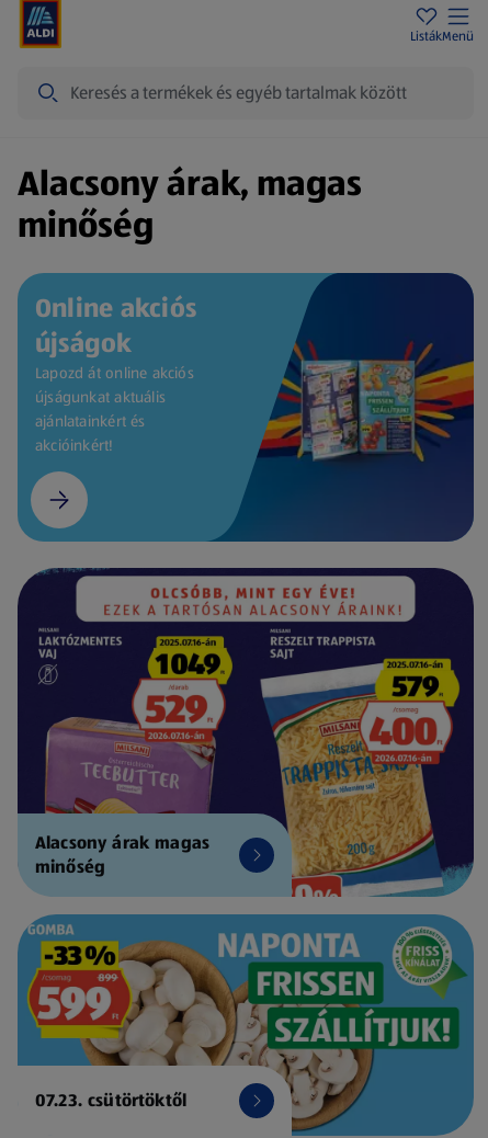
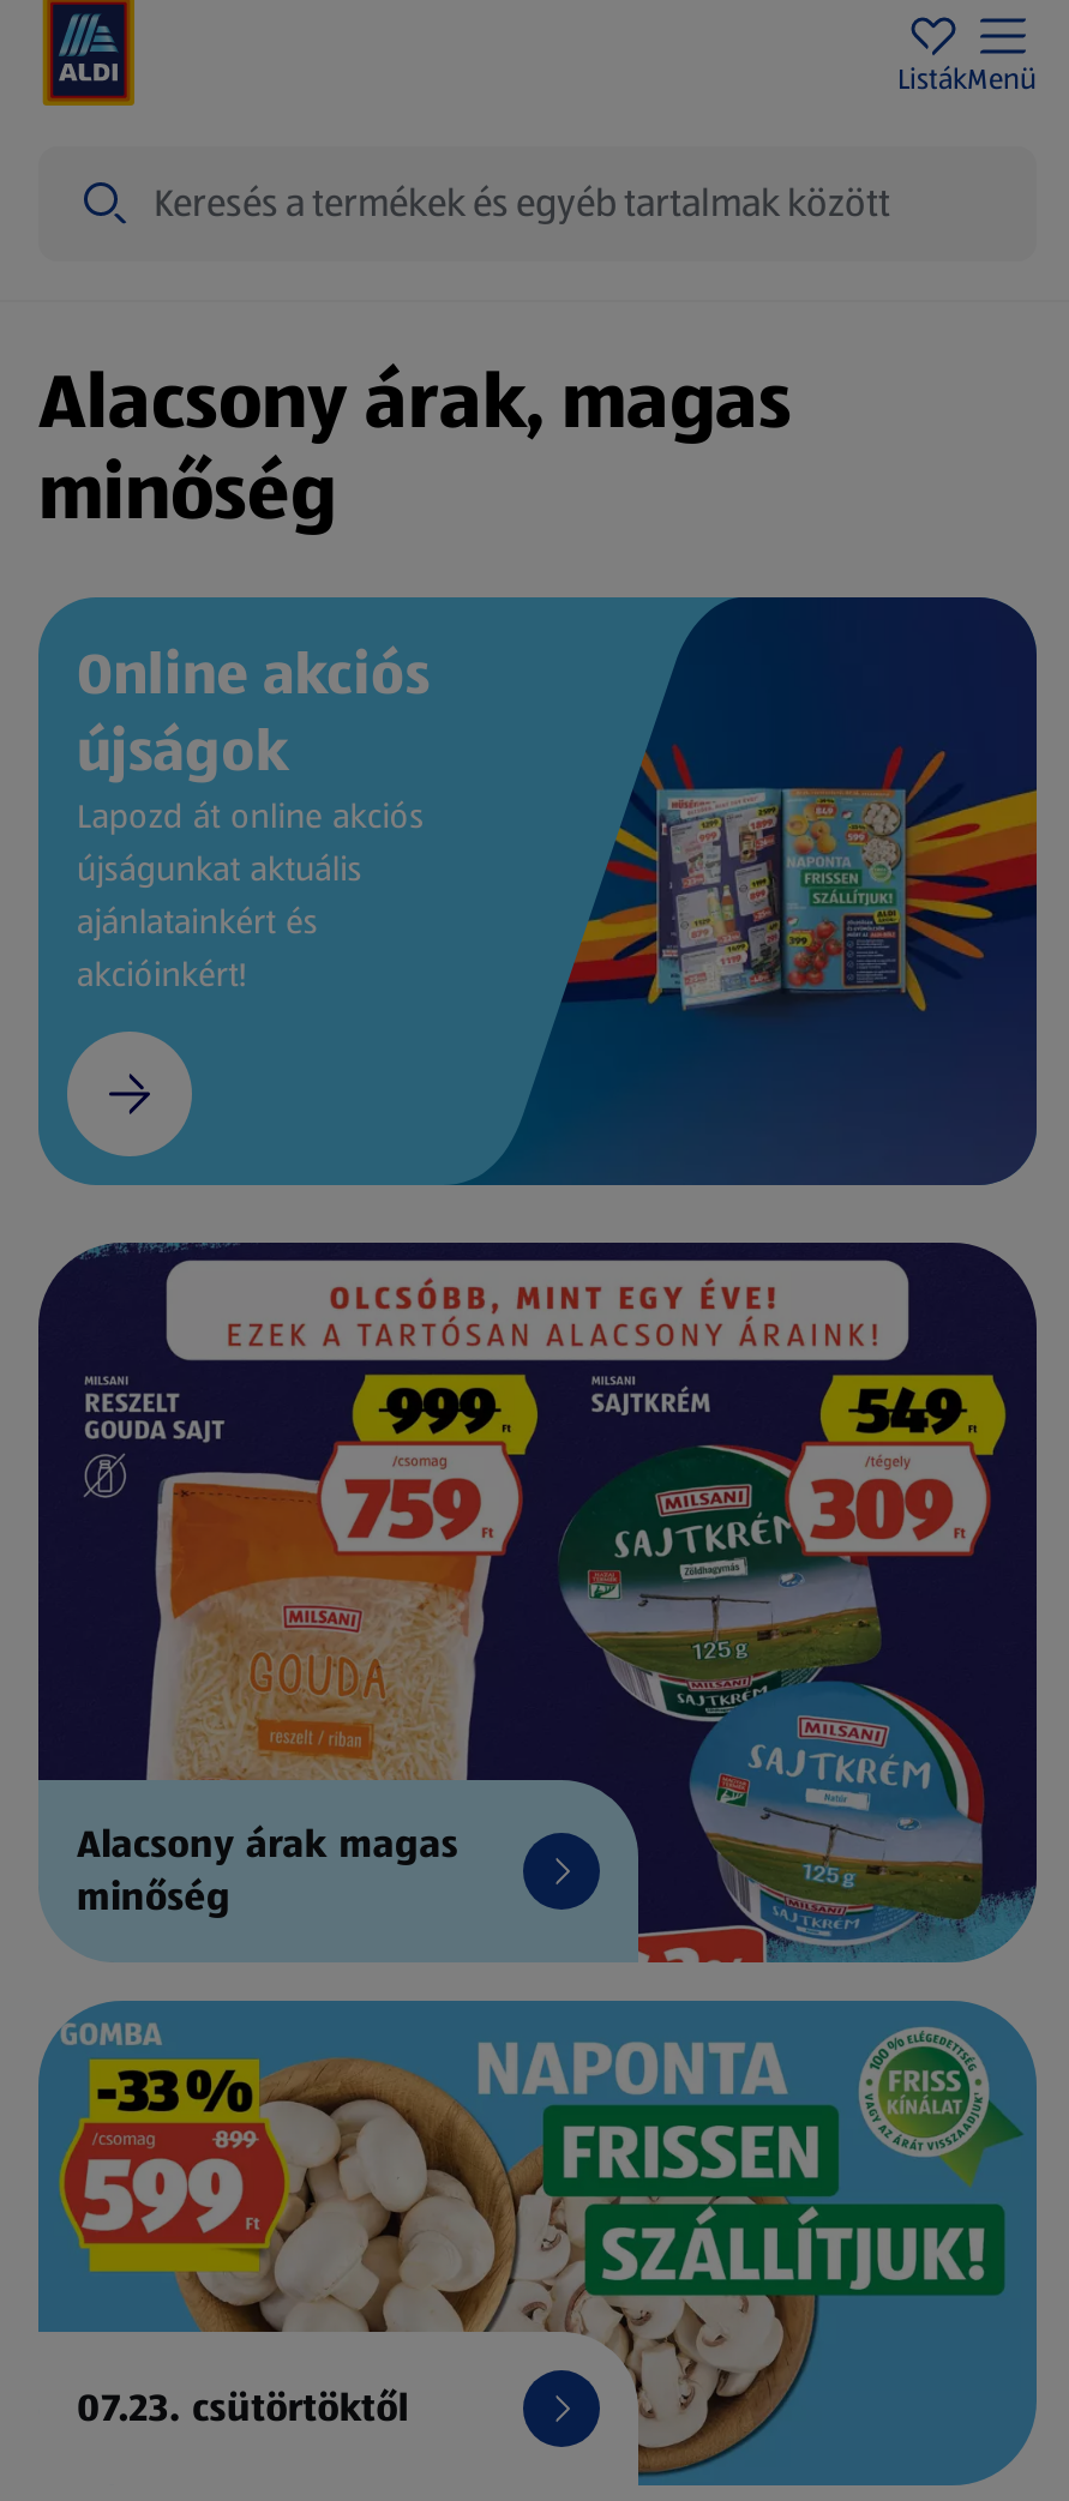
- [image]
+ [image]

- [image]
+ [image]
